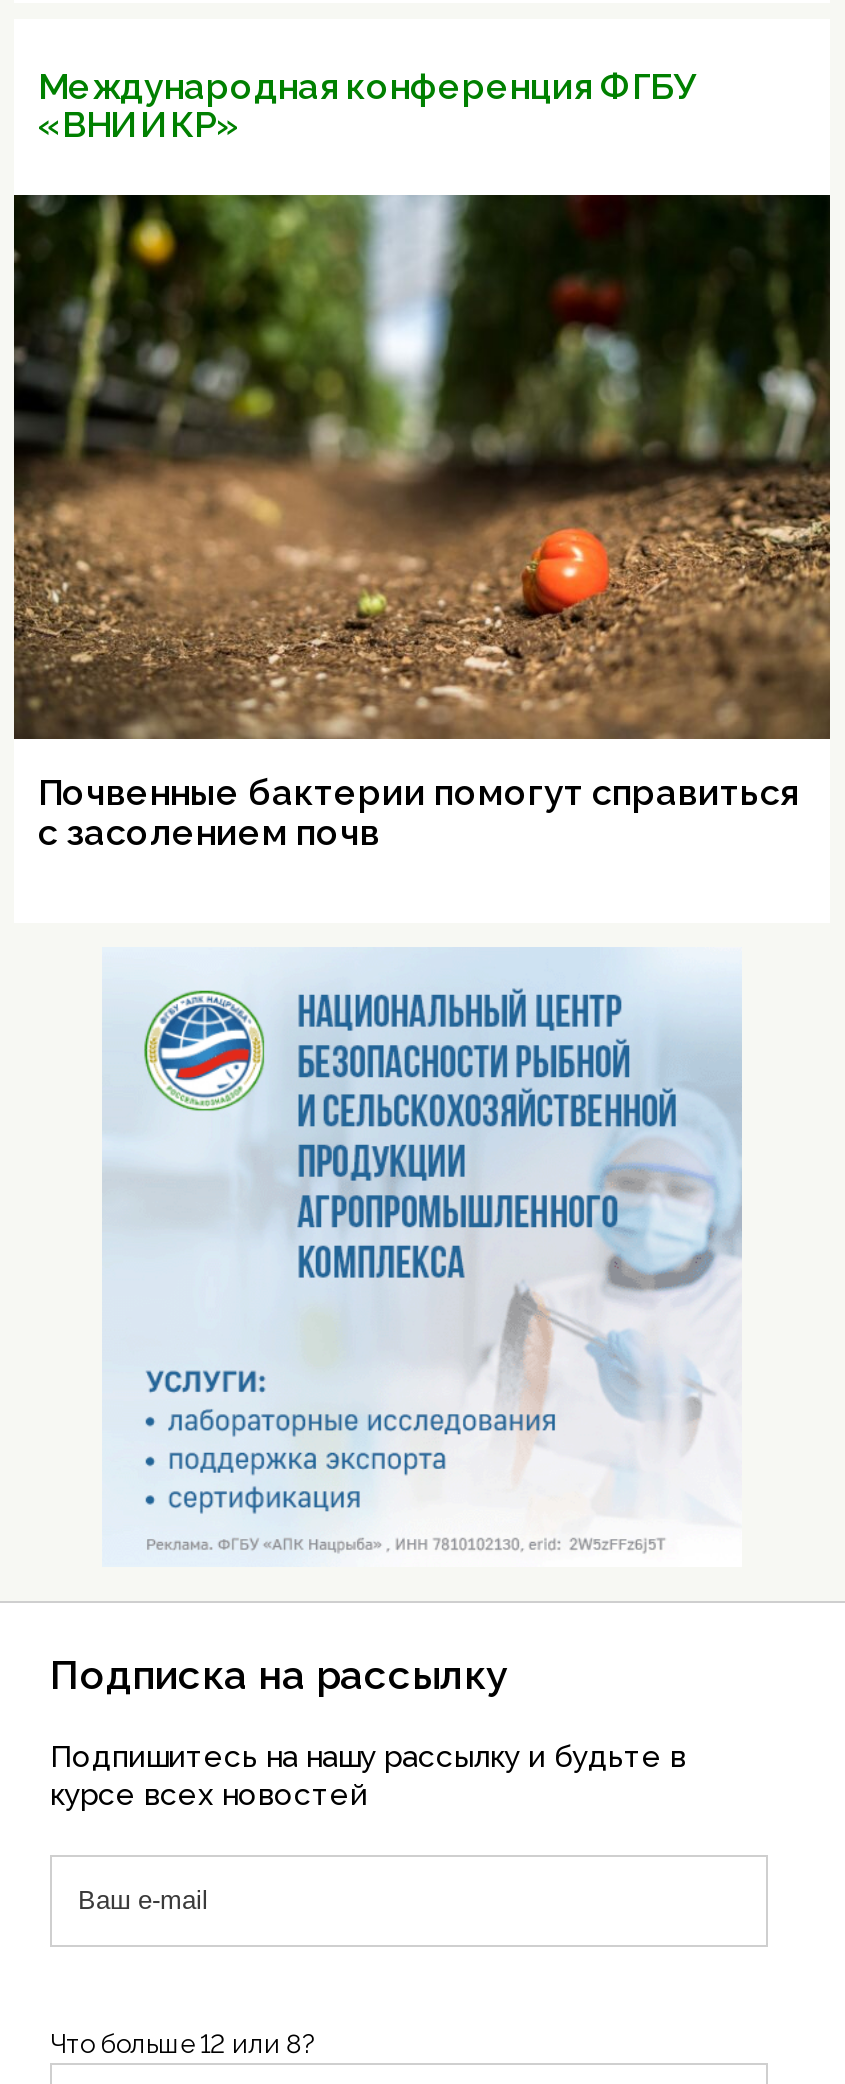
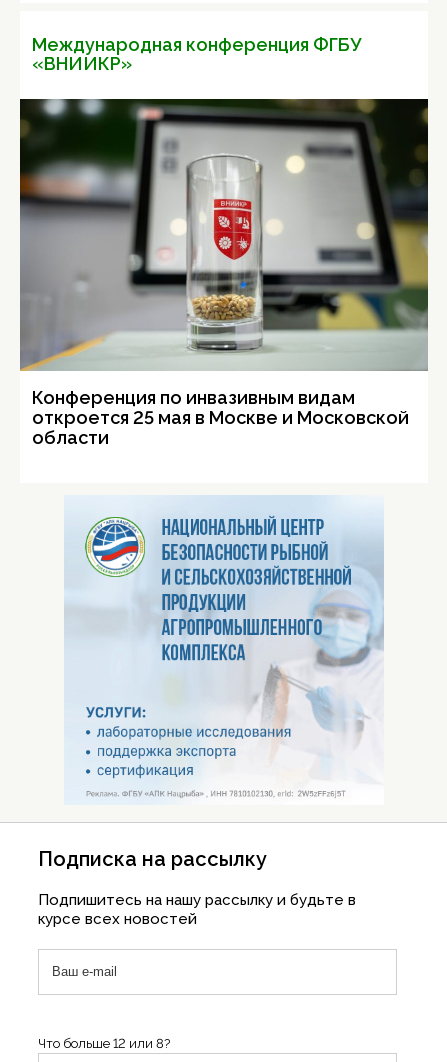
- [image]
- Почвенные бактерии помогут справиться
- с засолением почв
+ [image]
+ Конференция по инвазивным видам
+ откроется 25 мая в Москве и Московской
+ области
